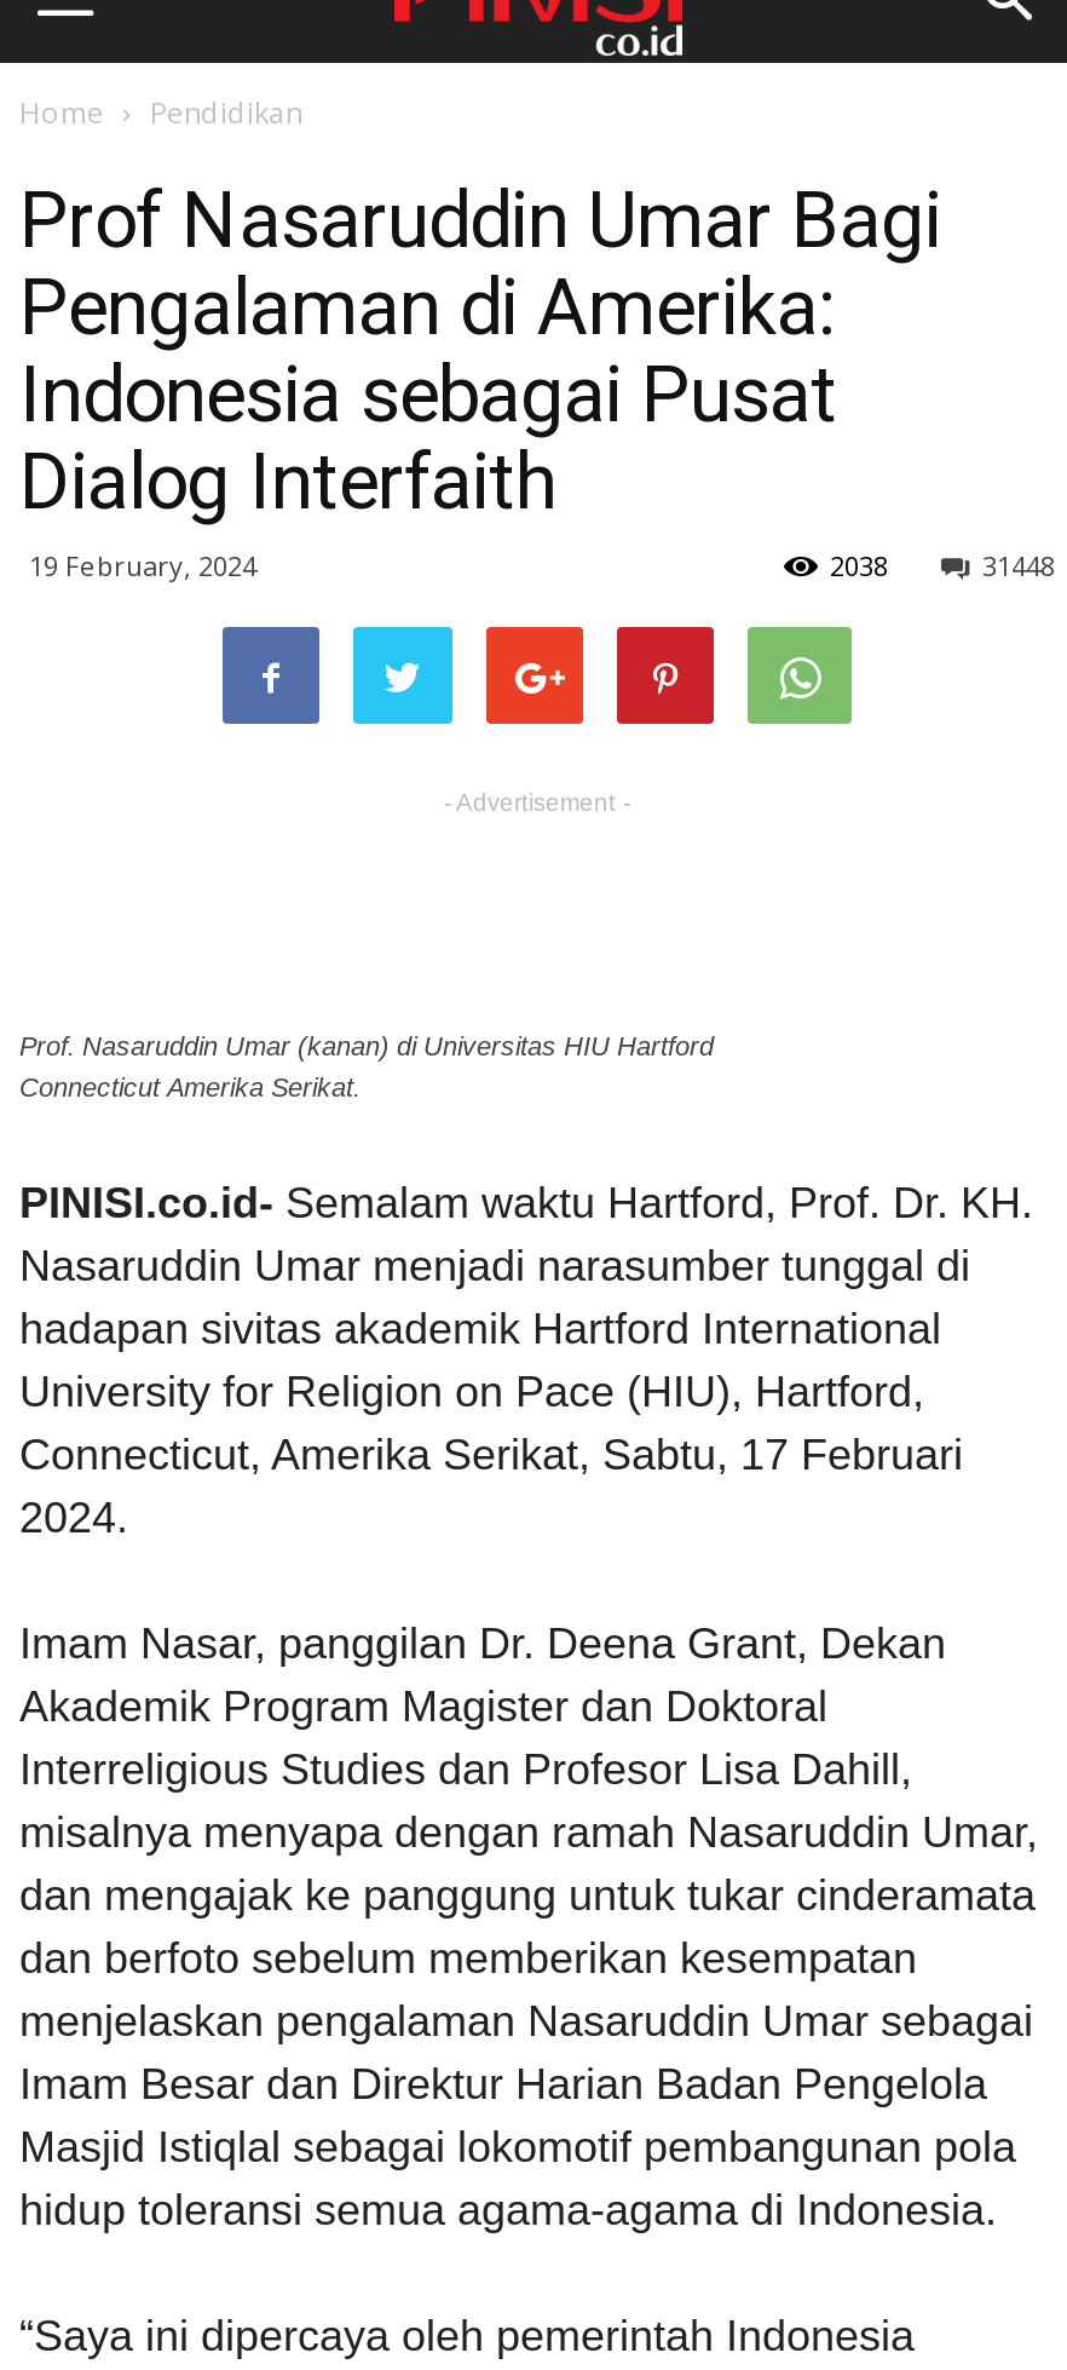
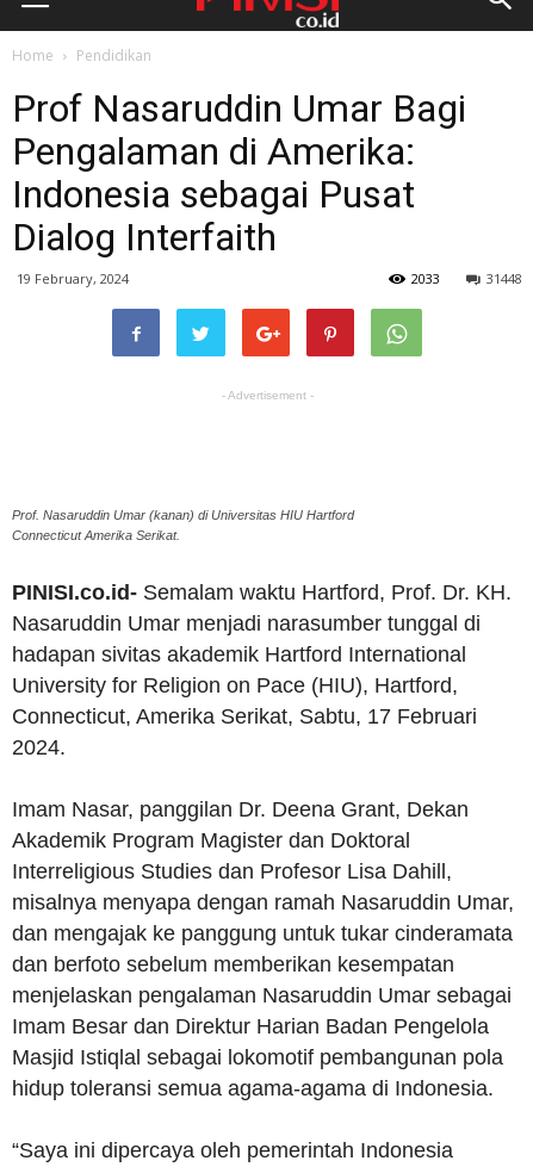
- 2038
+ 2033
